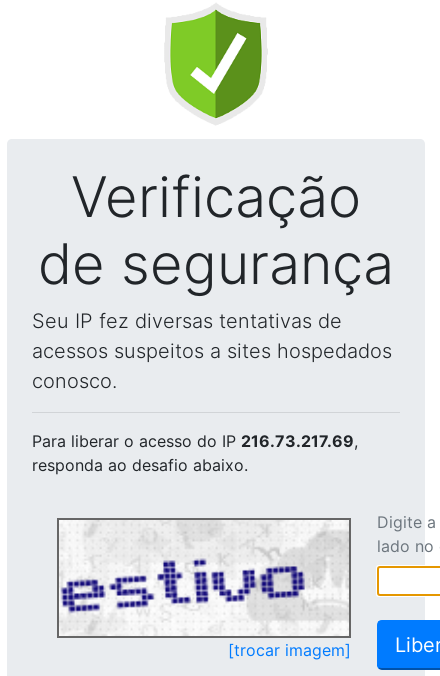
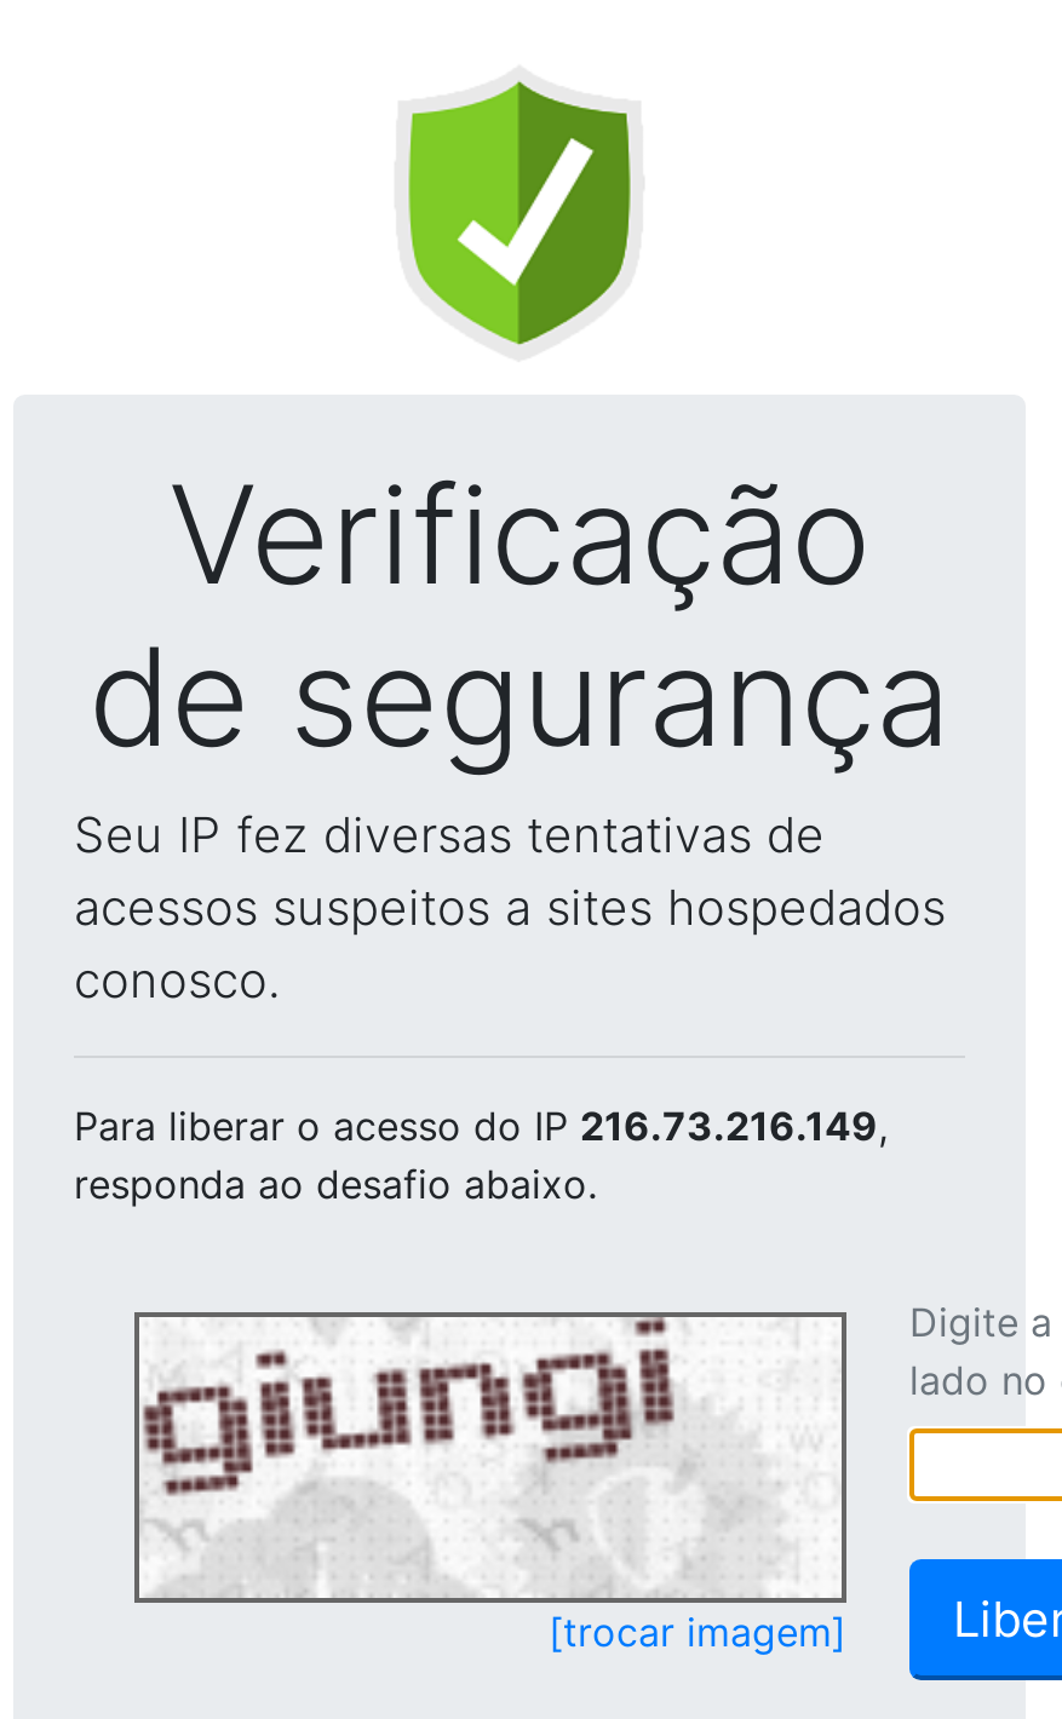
- Para liberar o acesso do IP 216.73.217.69,
+ Para liberar o acesso do IP 216.73.216.149,

- [image]
+ [image]
